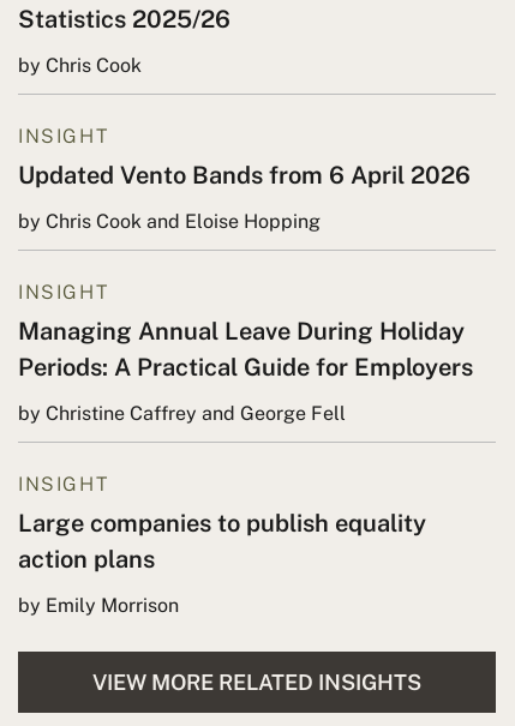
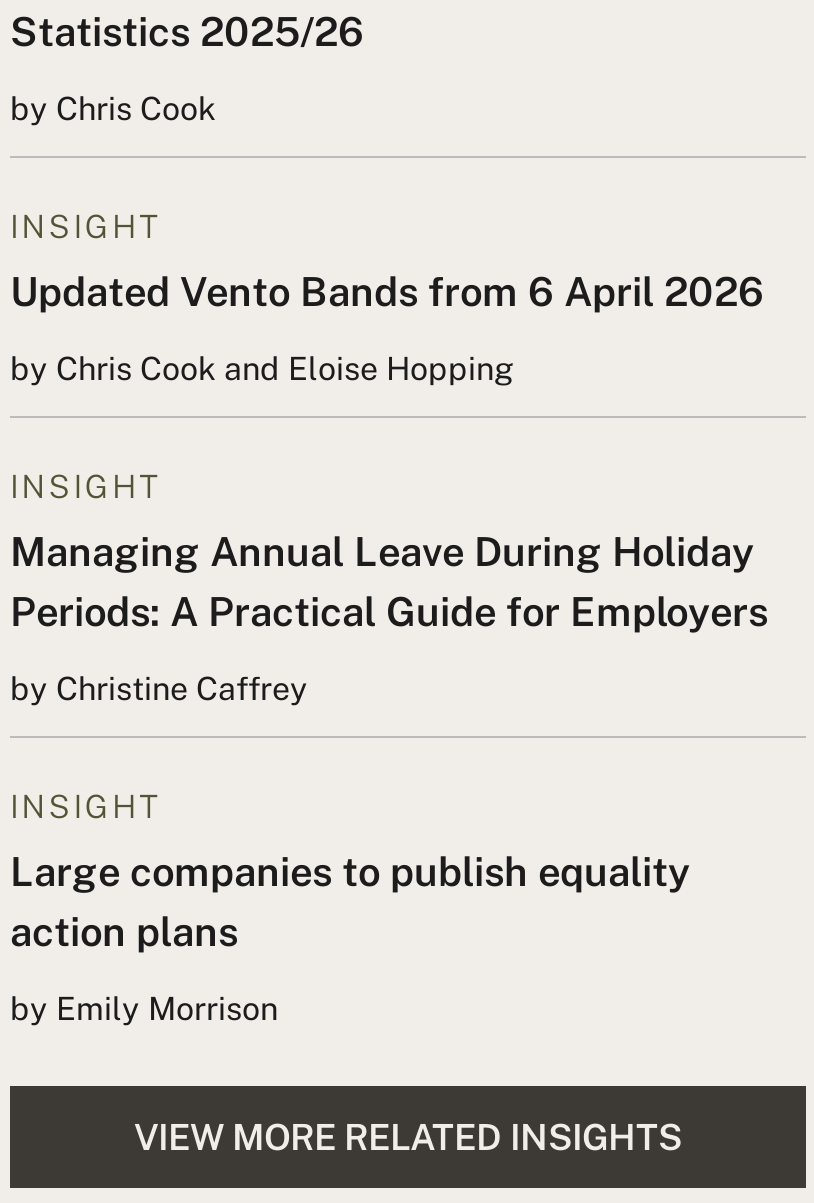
- by Christine Caffrey and George Fell
+ by Christine Caffrey
